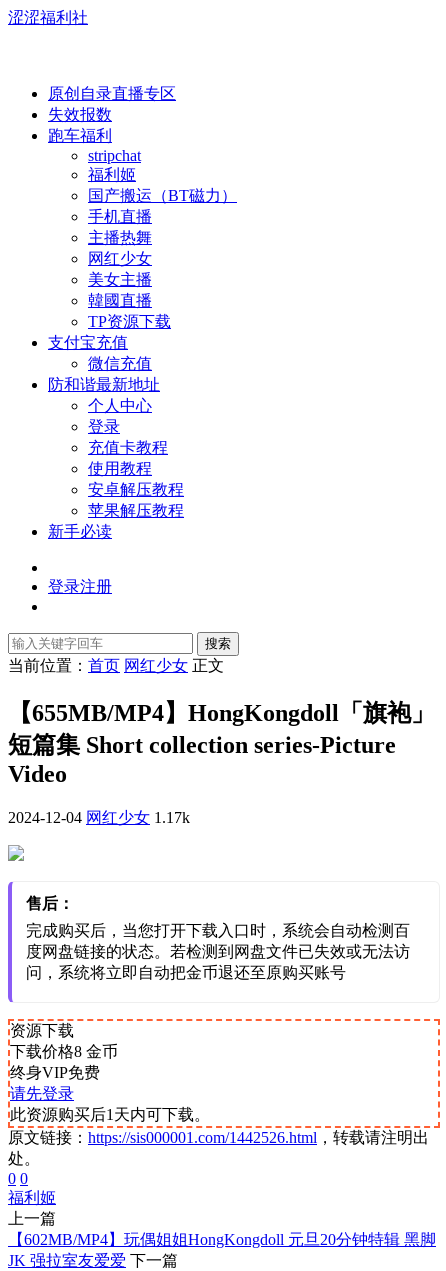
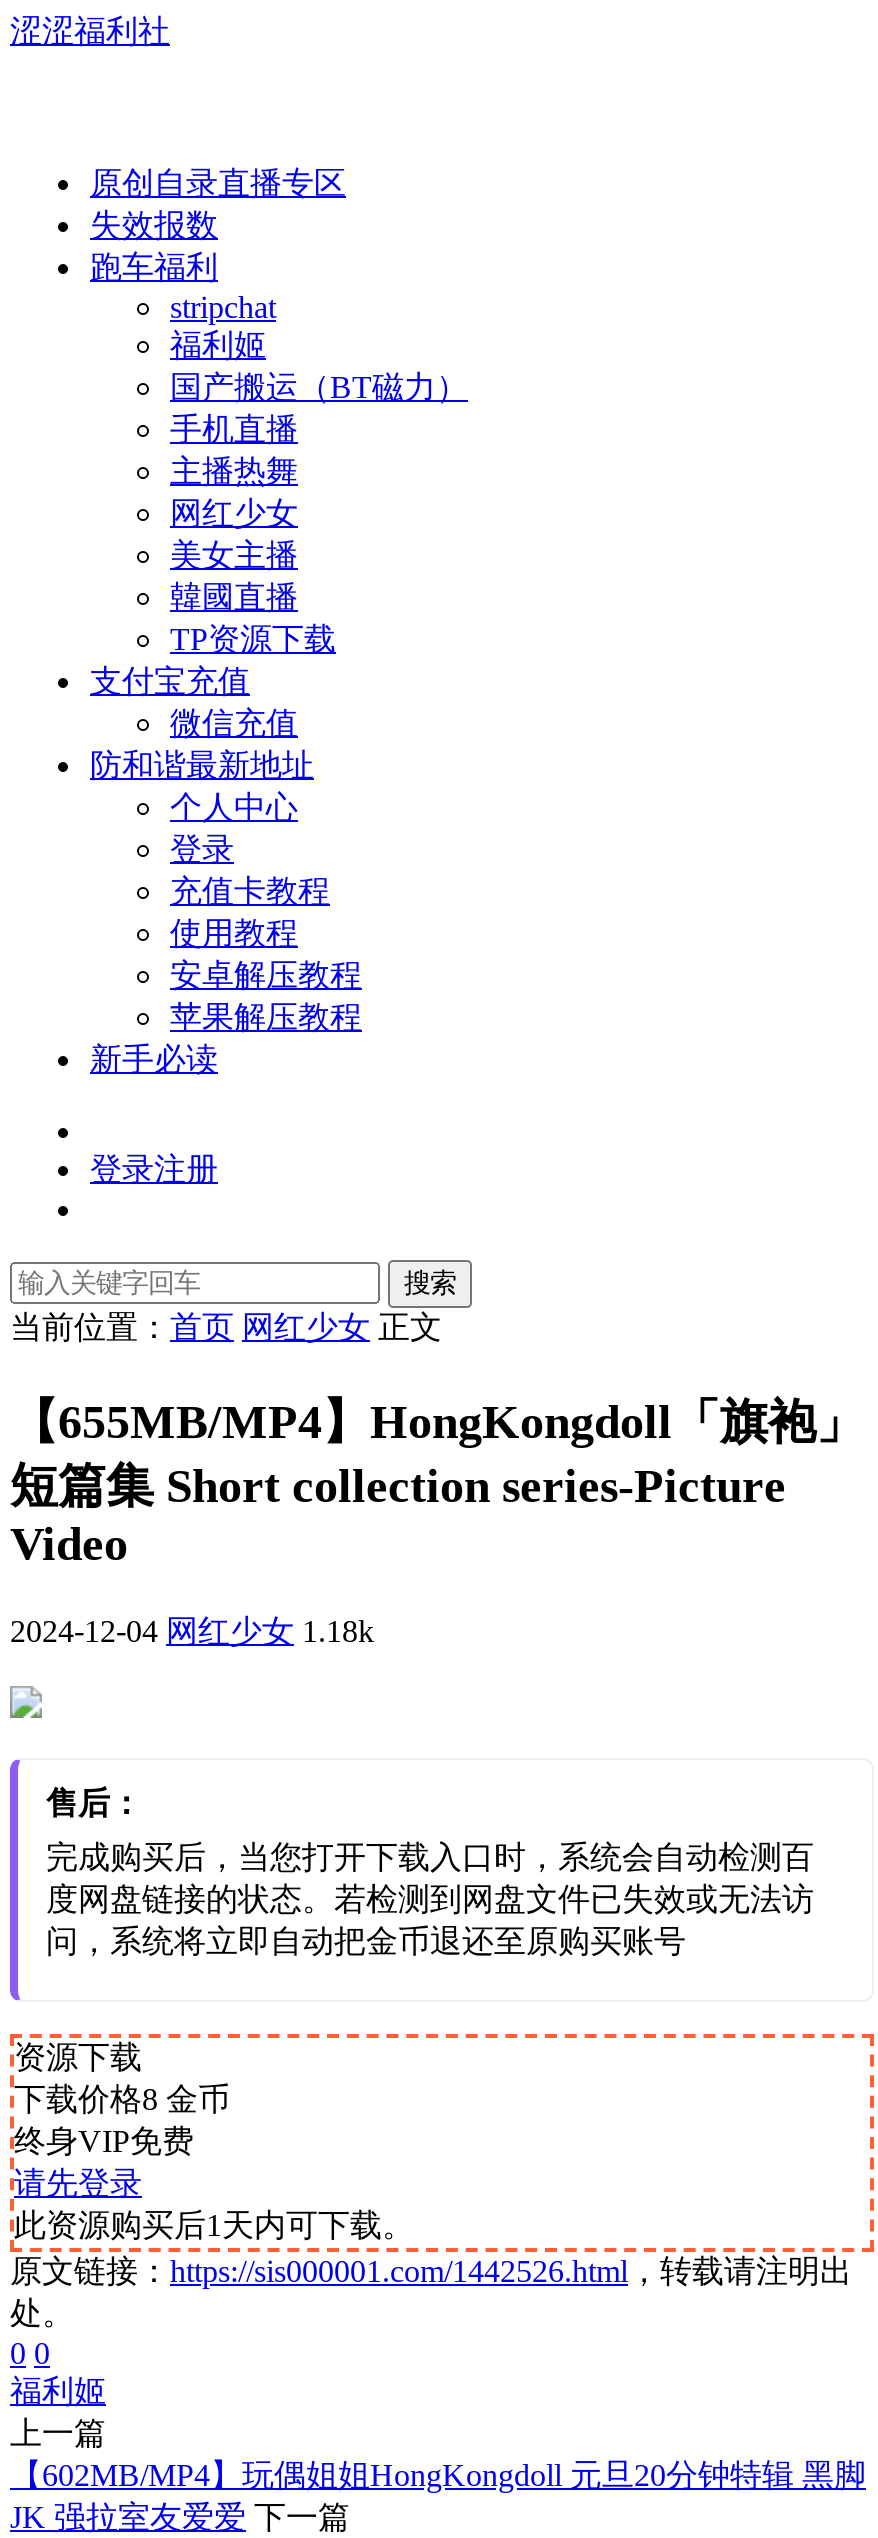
- 2024-12-04 网红少女 1.17k
+ 2024-12-04 网红少女 1.18k
